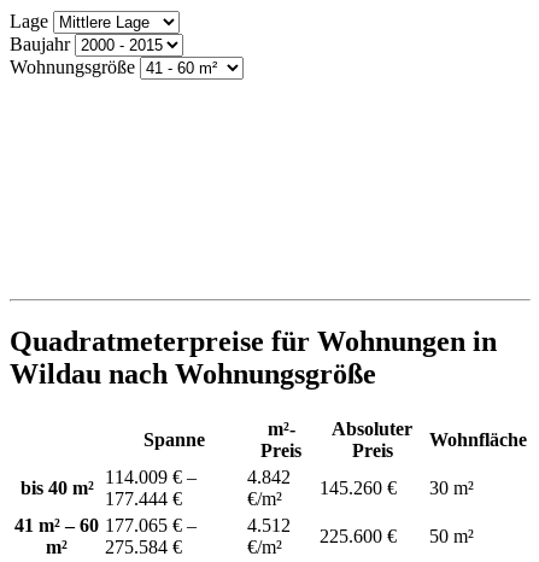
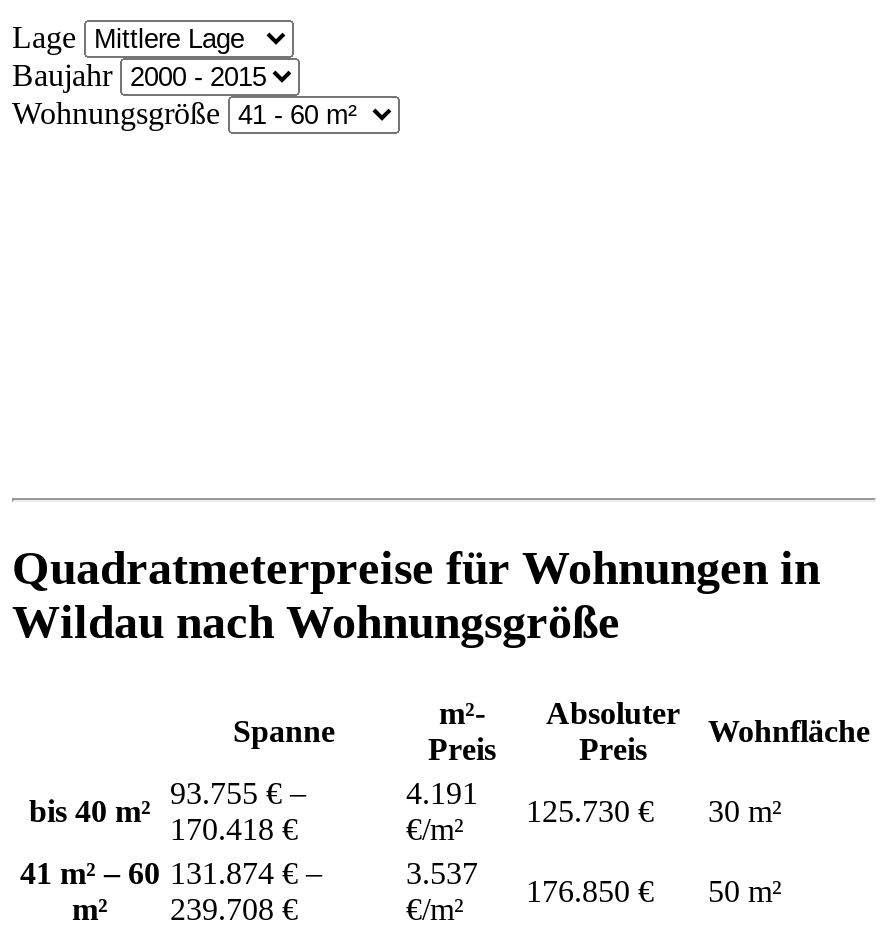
- 114.009 € –
+ 93.755 € –

- 4.842
+ 4.191

- 145.260 €
+ 125.730 €

- 177.444 €
+ 170.418 €

- 177.065 € –
+ 131.874 € –

- 4.512
+ 3.537

- 225.600 € 50 m²
+ 176.850 € 50 m²

- m² 275.584 €
+ m² 239.708 €
